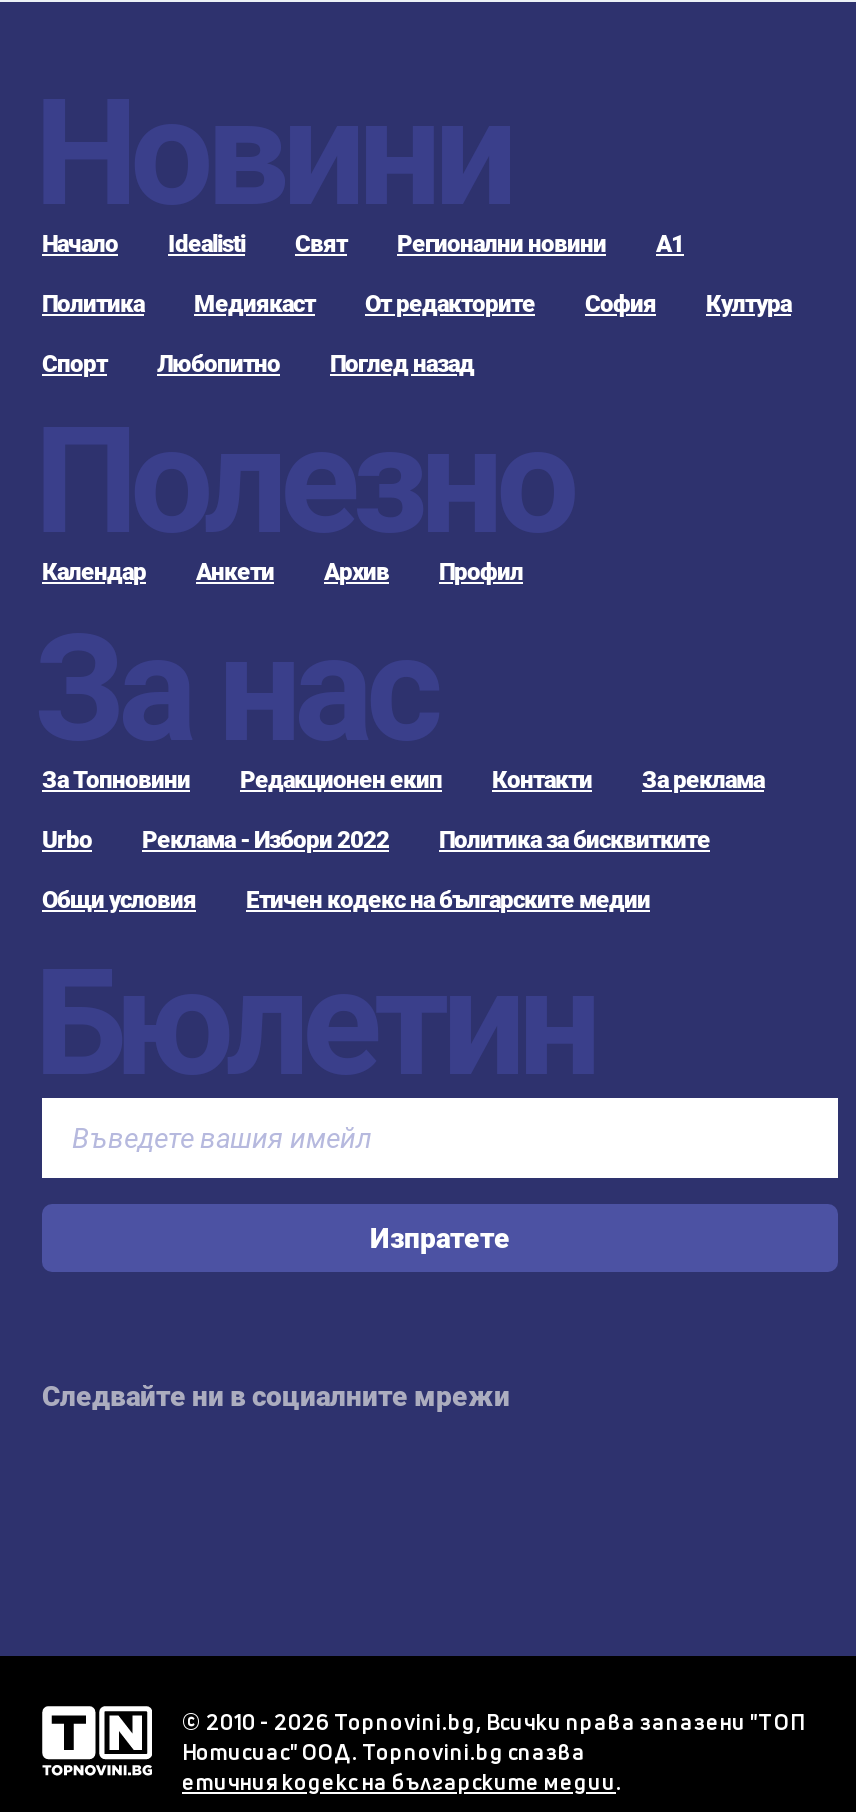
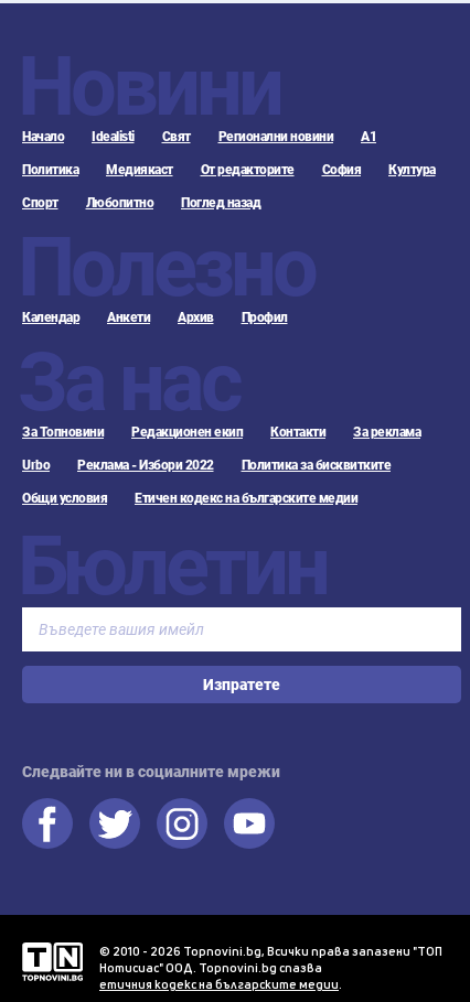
+ [image]

+ [image]

+ [image]

+ [image]
